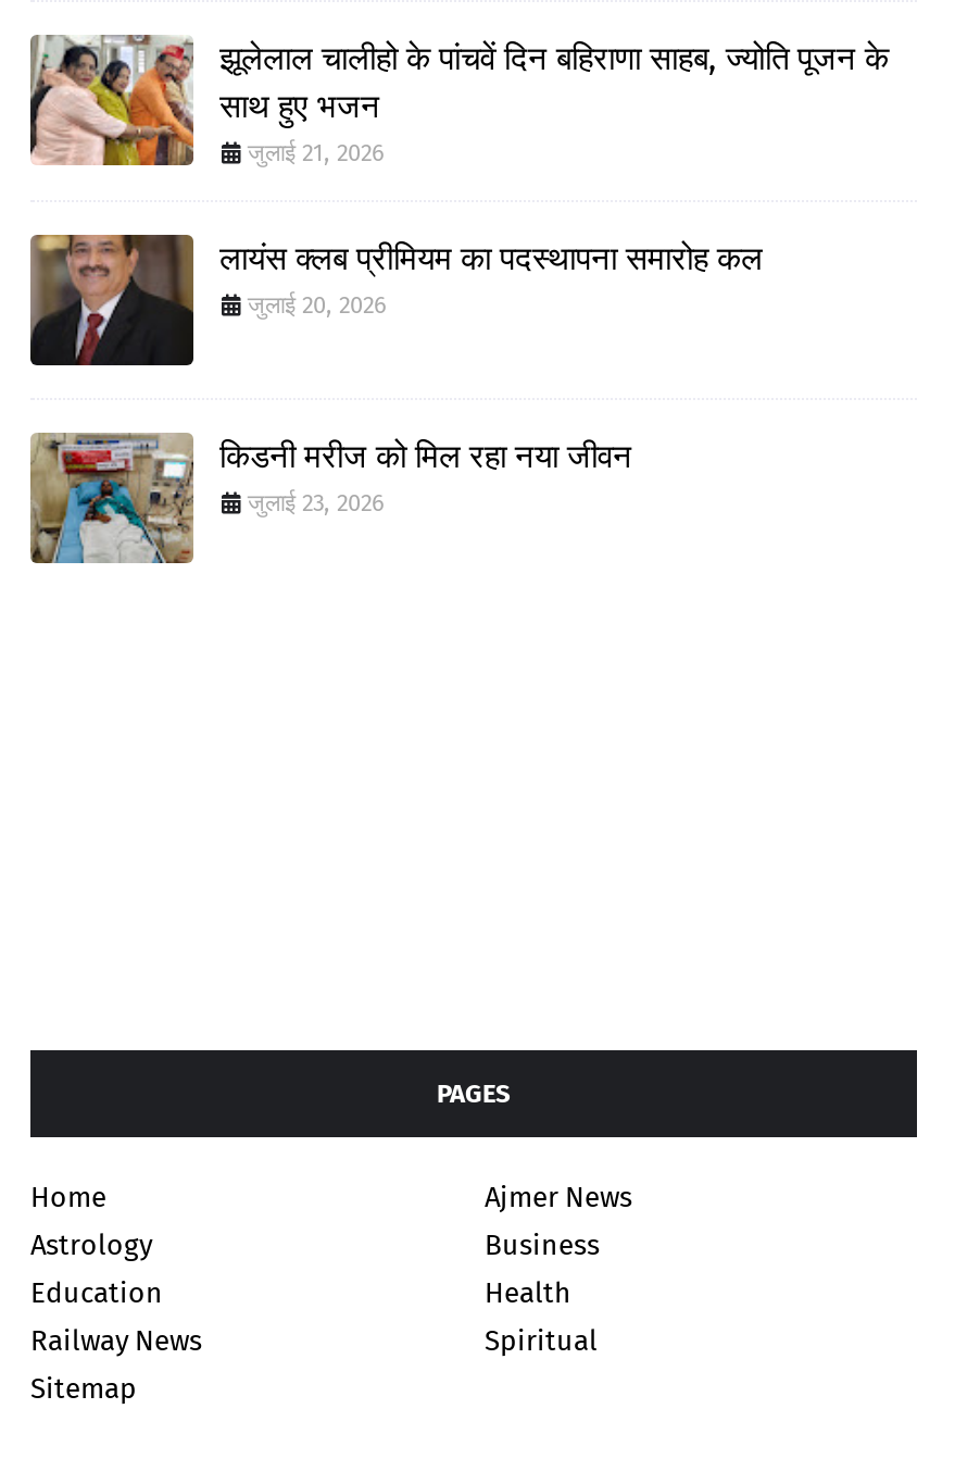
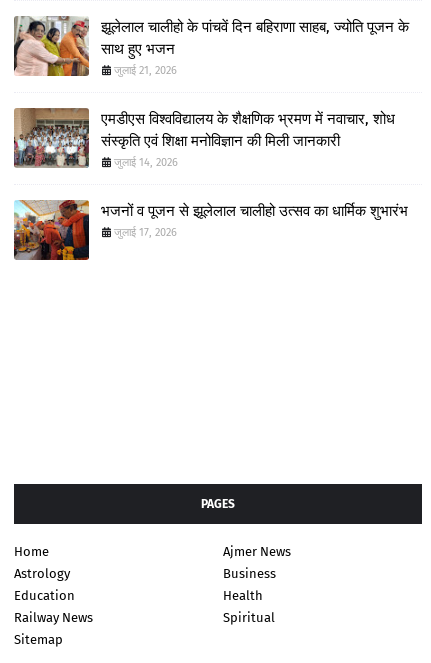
- [image]
- लायंस क्लब प्रीमियम का पदस्थापना समारोह कल
- जुलाई 20, 2026
+ [image]
+ एमडीएस विश्वविद्यालय के शैक्षणिक भ्रमण में नवाचार, शोध
+ संस्कृति एवं शिक्षा मनोविज्ञान की मिली जानकारी
+ जुलाई 14, 2026

- [image]
- किडनी मरीज को मिल रहा नया जीवन
- जुलाई 23, 2026
+ [image]
+ भजनों व पूजन से झूलेलाल चालीहो उत्सव का धार्मिक शुभारंभ
+ जुलाई 17, 2026
